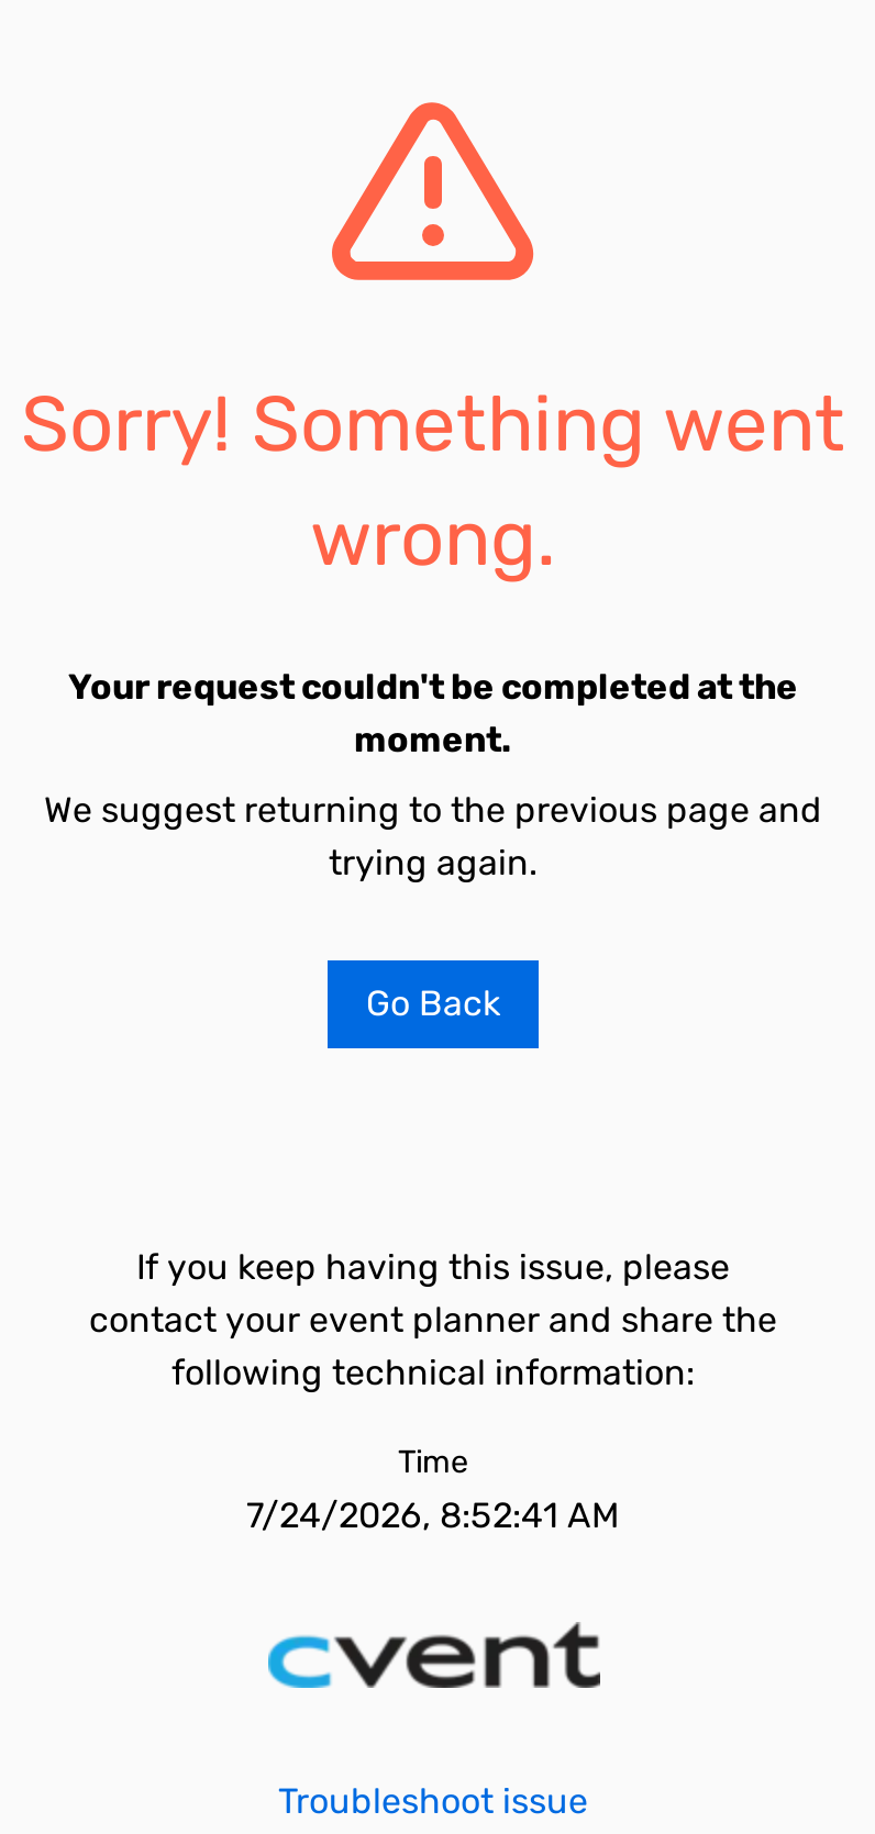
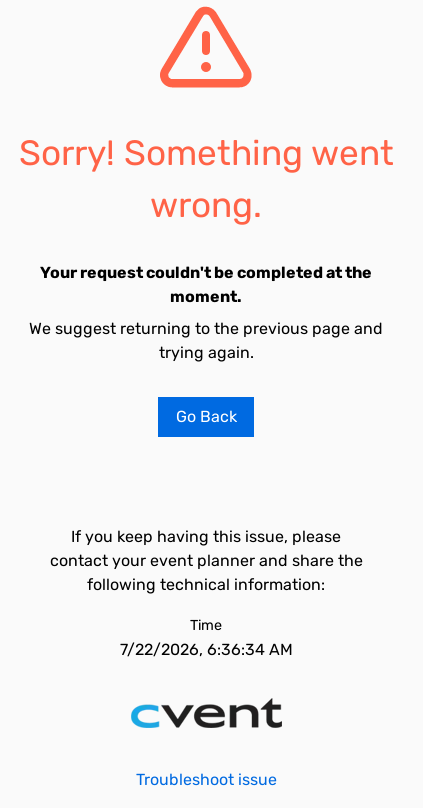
- 7/24/2026, 8:52:41 AM
+ 7/22/2026, 6:36:34 AM
